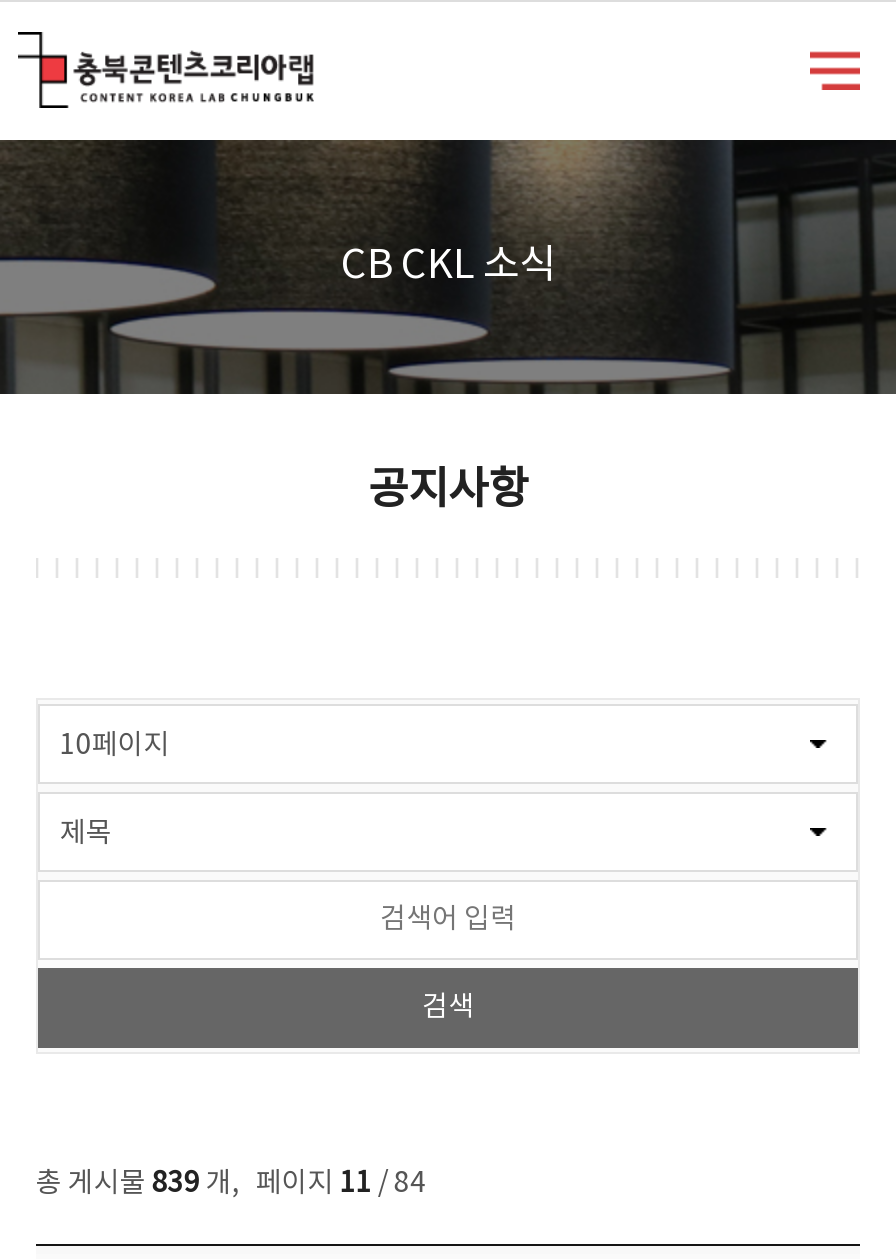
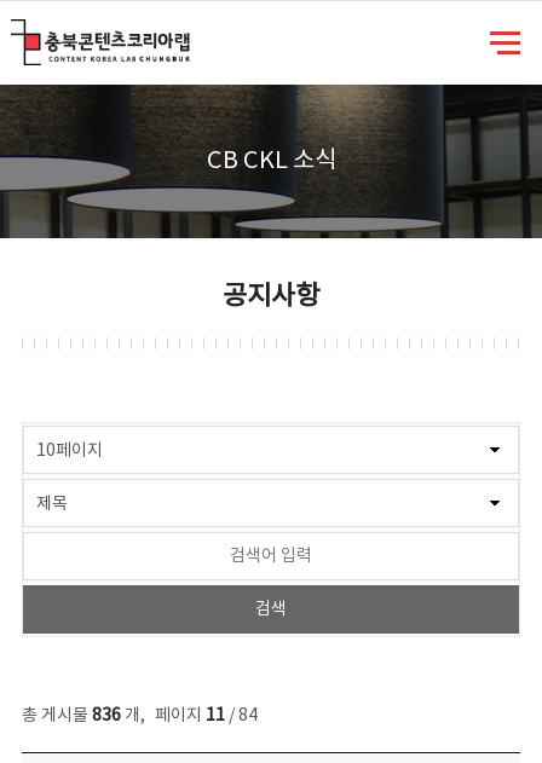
- 총 게시물 839 개, 페이지 11 / 84
+ 총 게시물 836 개, 페이지 11 / 84
